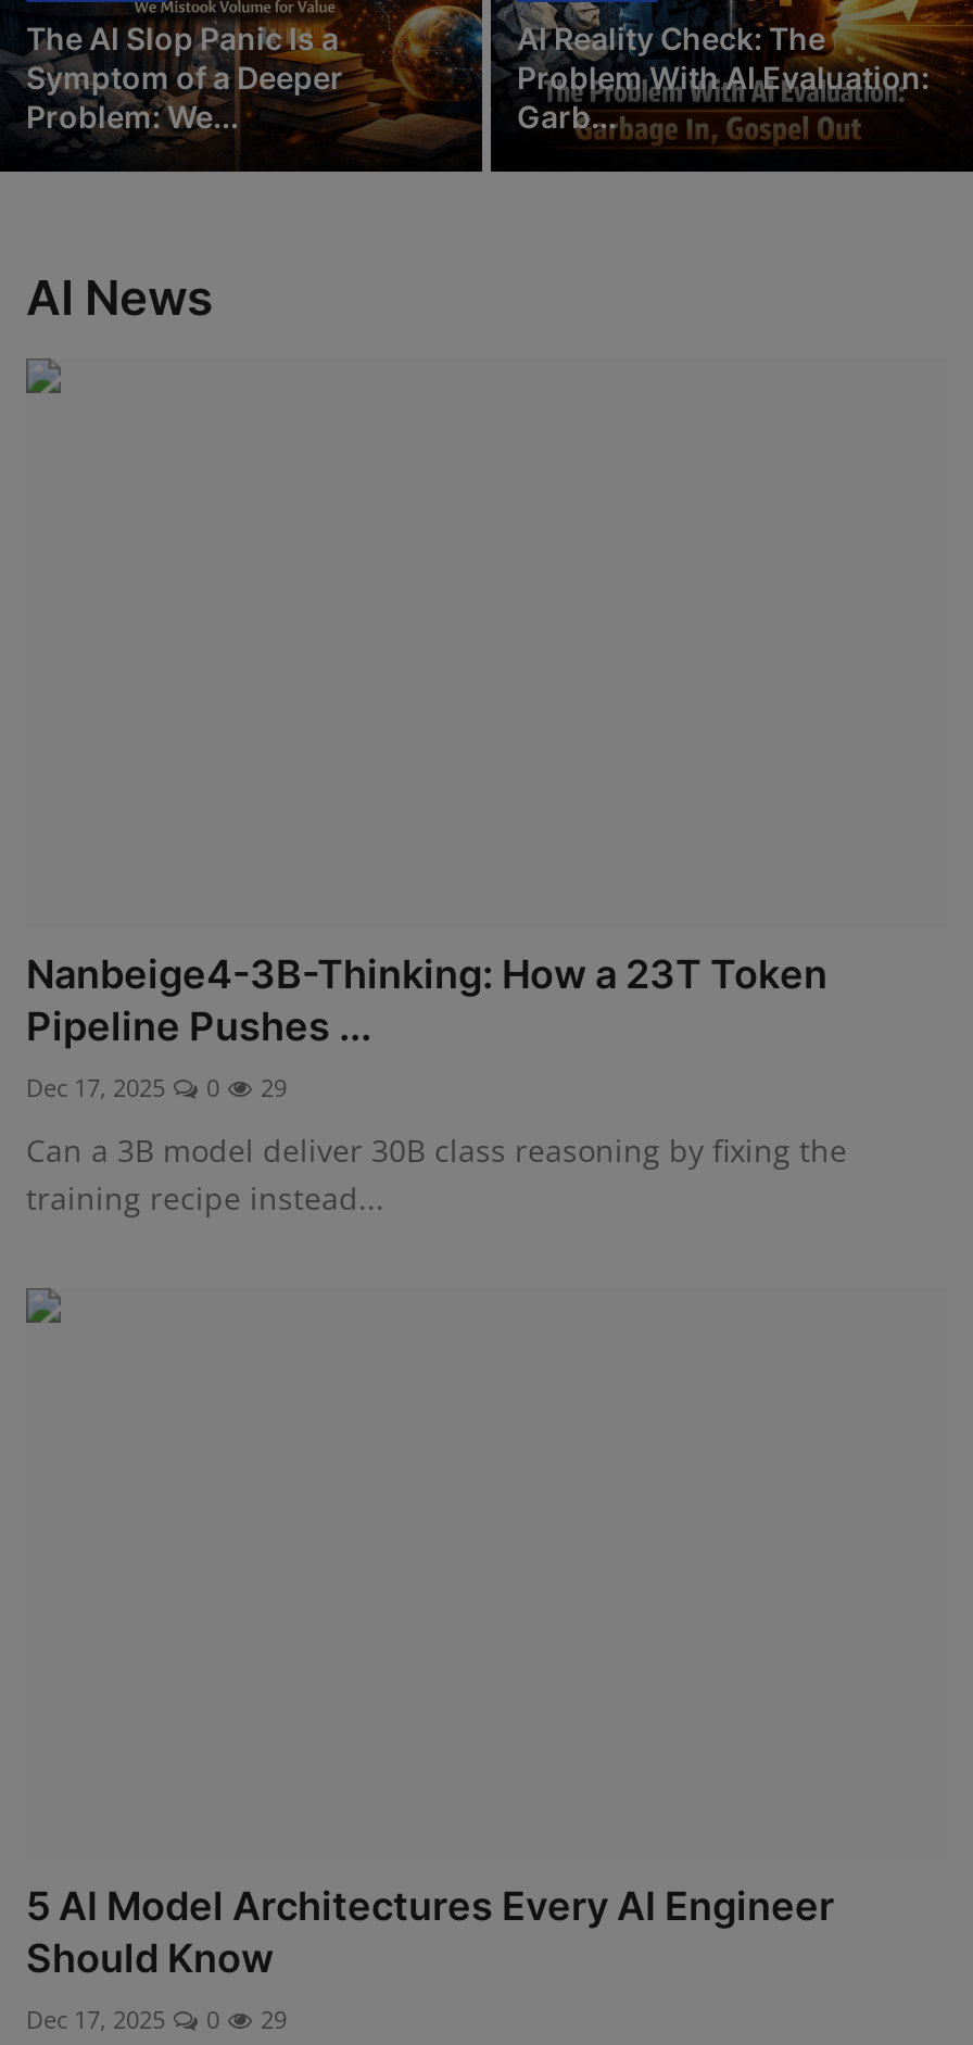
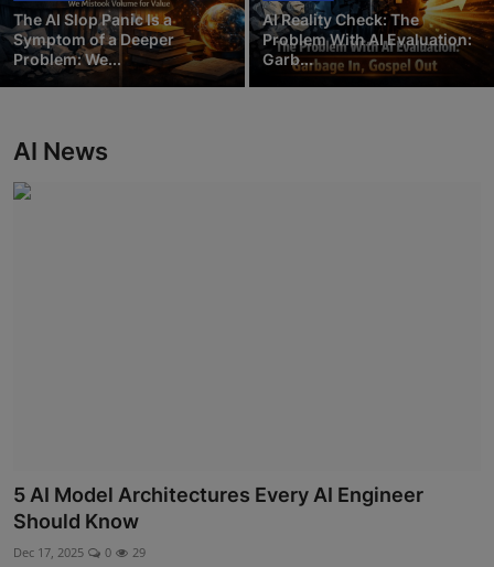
- Nanbeige4-3B-Thinking: How a 23T Token
- Pipeline Pushes ...
- Dec 17, 2025
- 0
- 29
- Can a 3B model deliver 30B class reasoning by fixing the
- training recipe instead...
